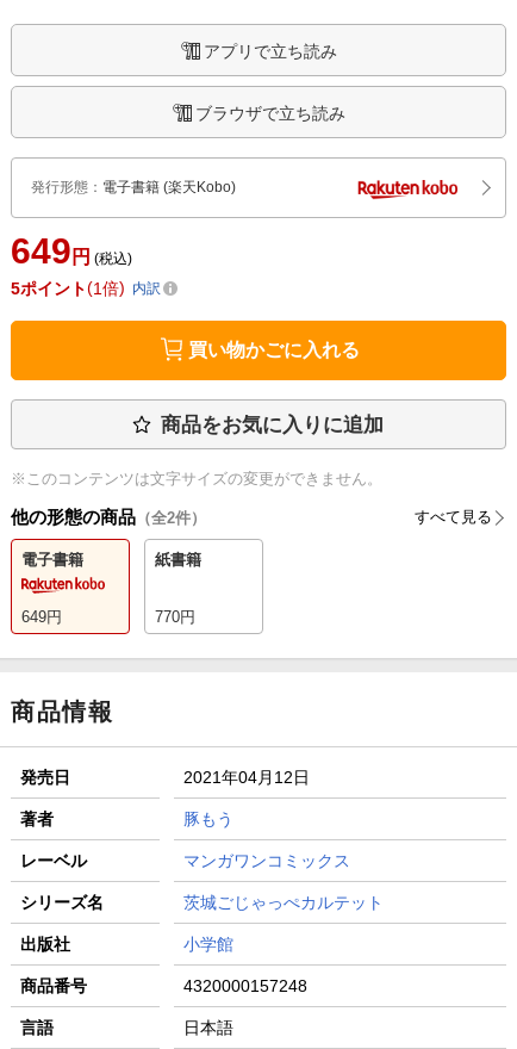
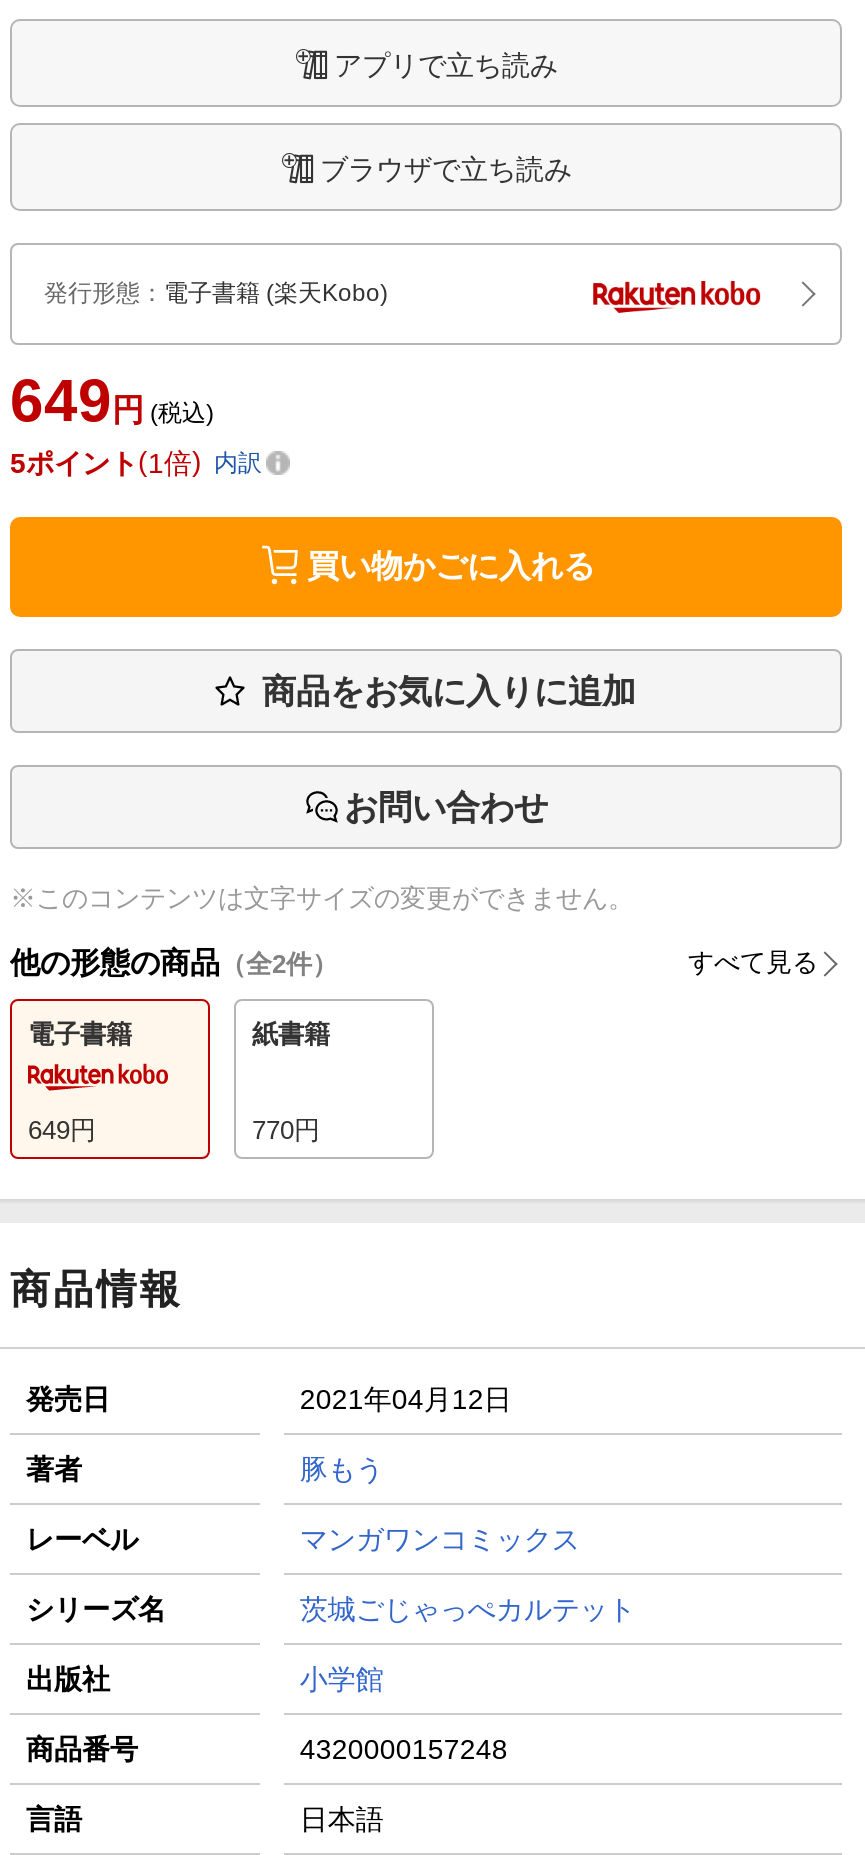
+ お問い合わせ
